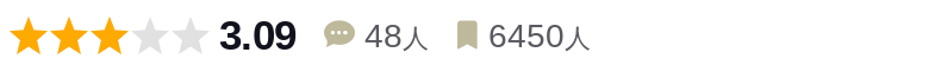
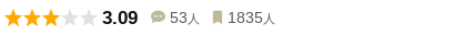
- 48人
- 6450人
+ 53人
+ 1835人
